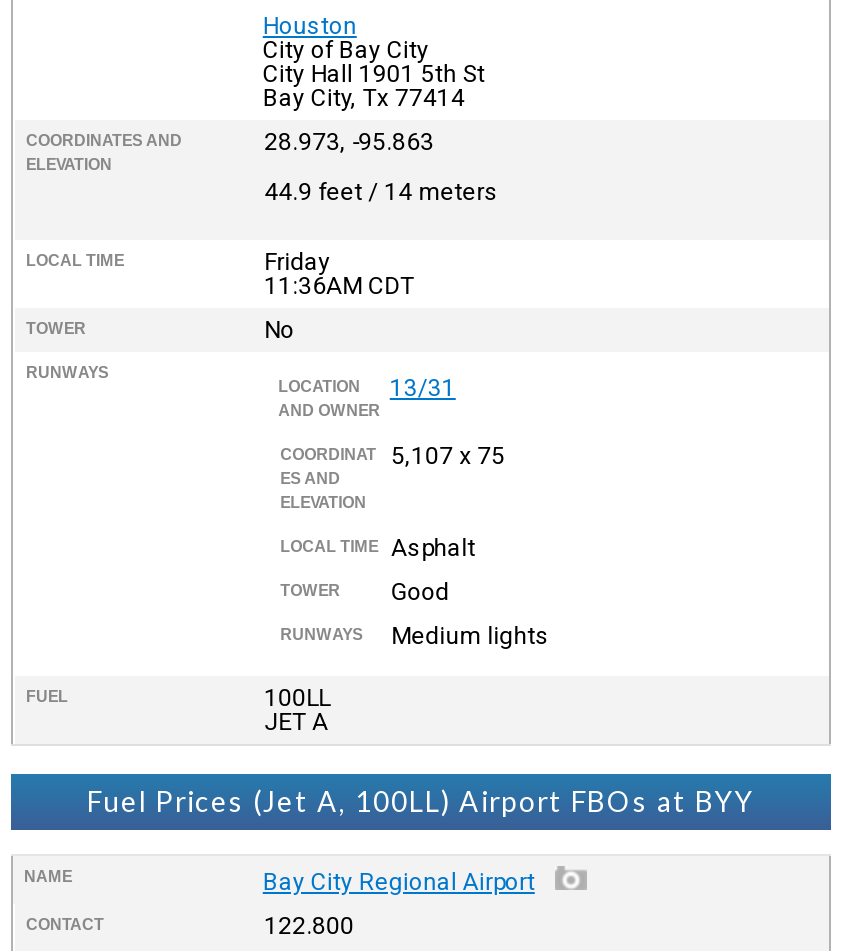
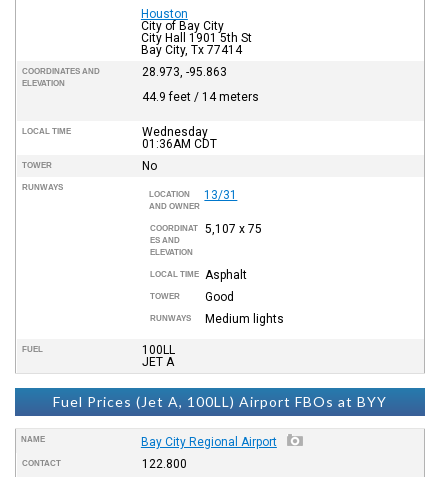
- Friday
- 11:36AM CDT
+ Wednesday
+ 01:36AM CDT
